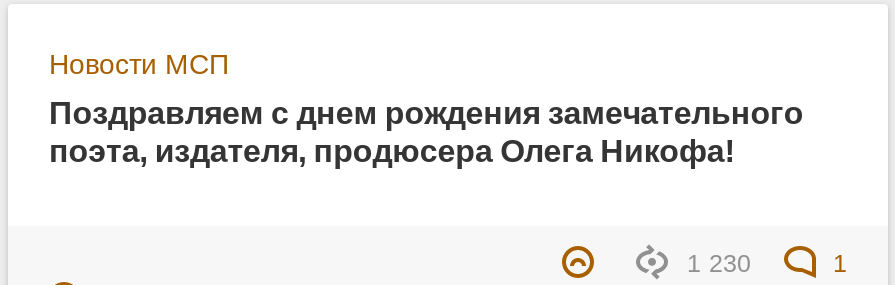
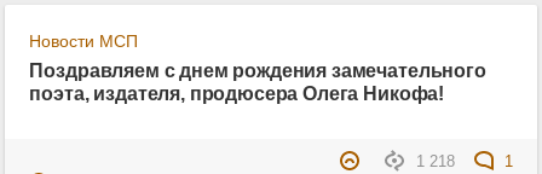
- 1 230
+ 1 218
